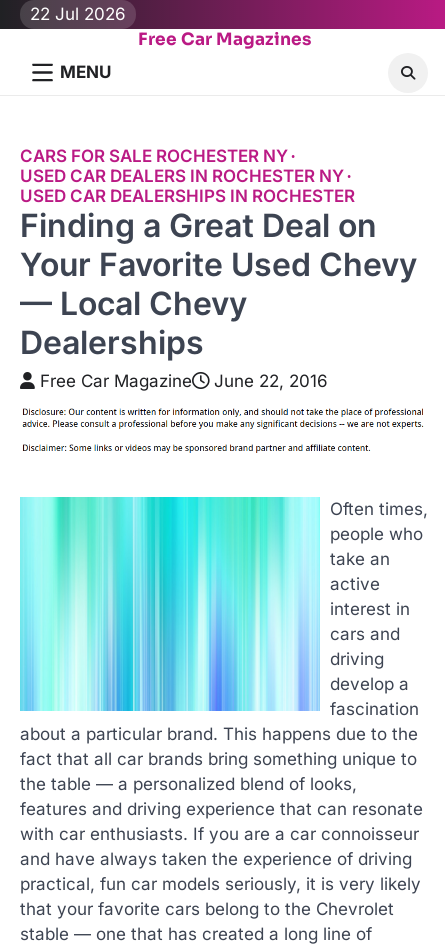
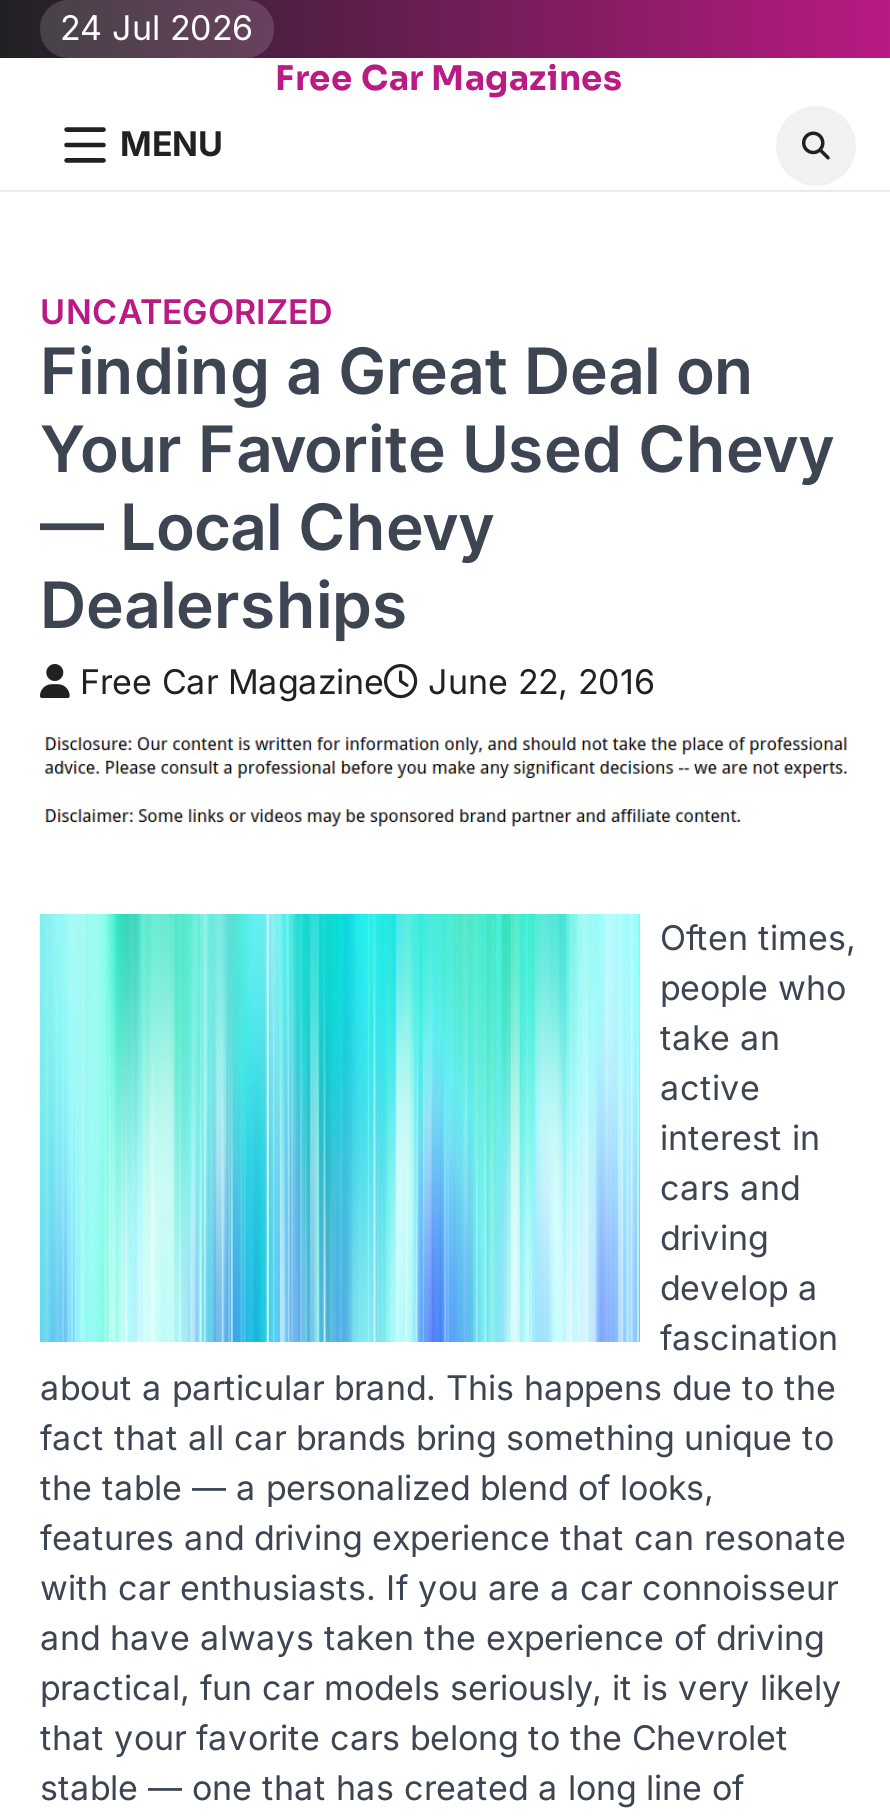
- 22 Jul 2026
+ 24 Jul 2026

- CARS FOR SALE ROCHESTER NY
- USED CAR DEALERS IN ROCHESTER NY
- USED CAR DEALERSHIPS IN ROCHESTER
+ UNCATEGORIZED
